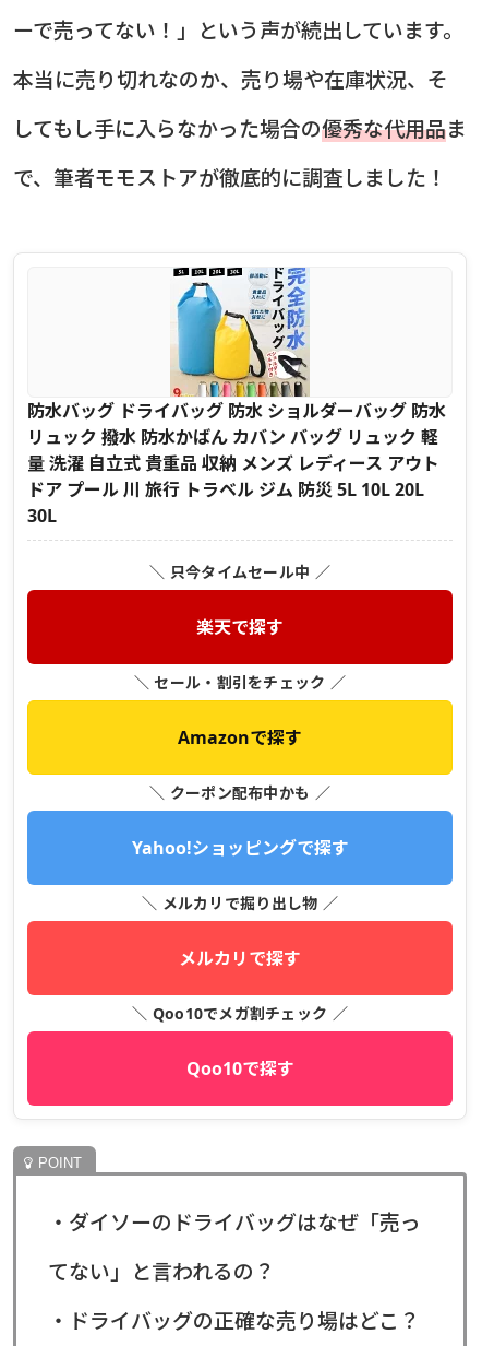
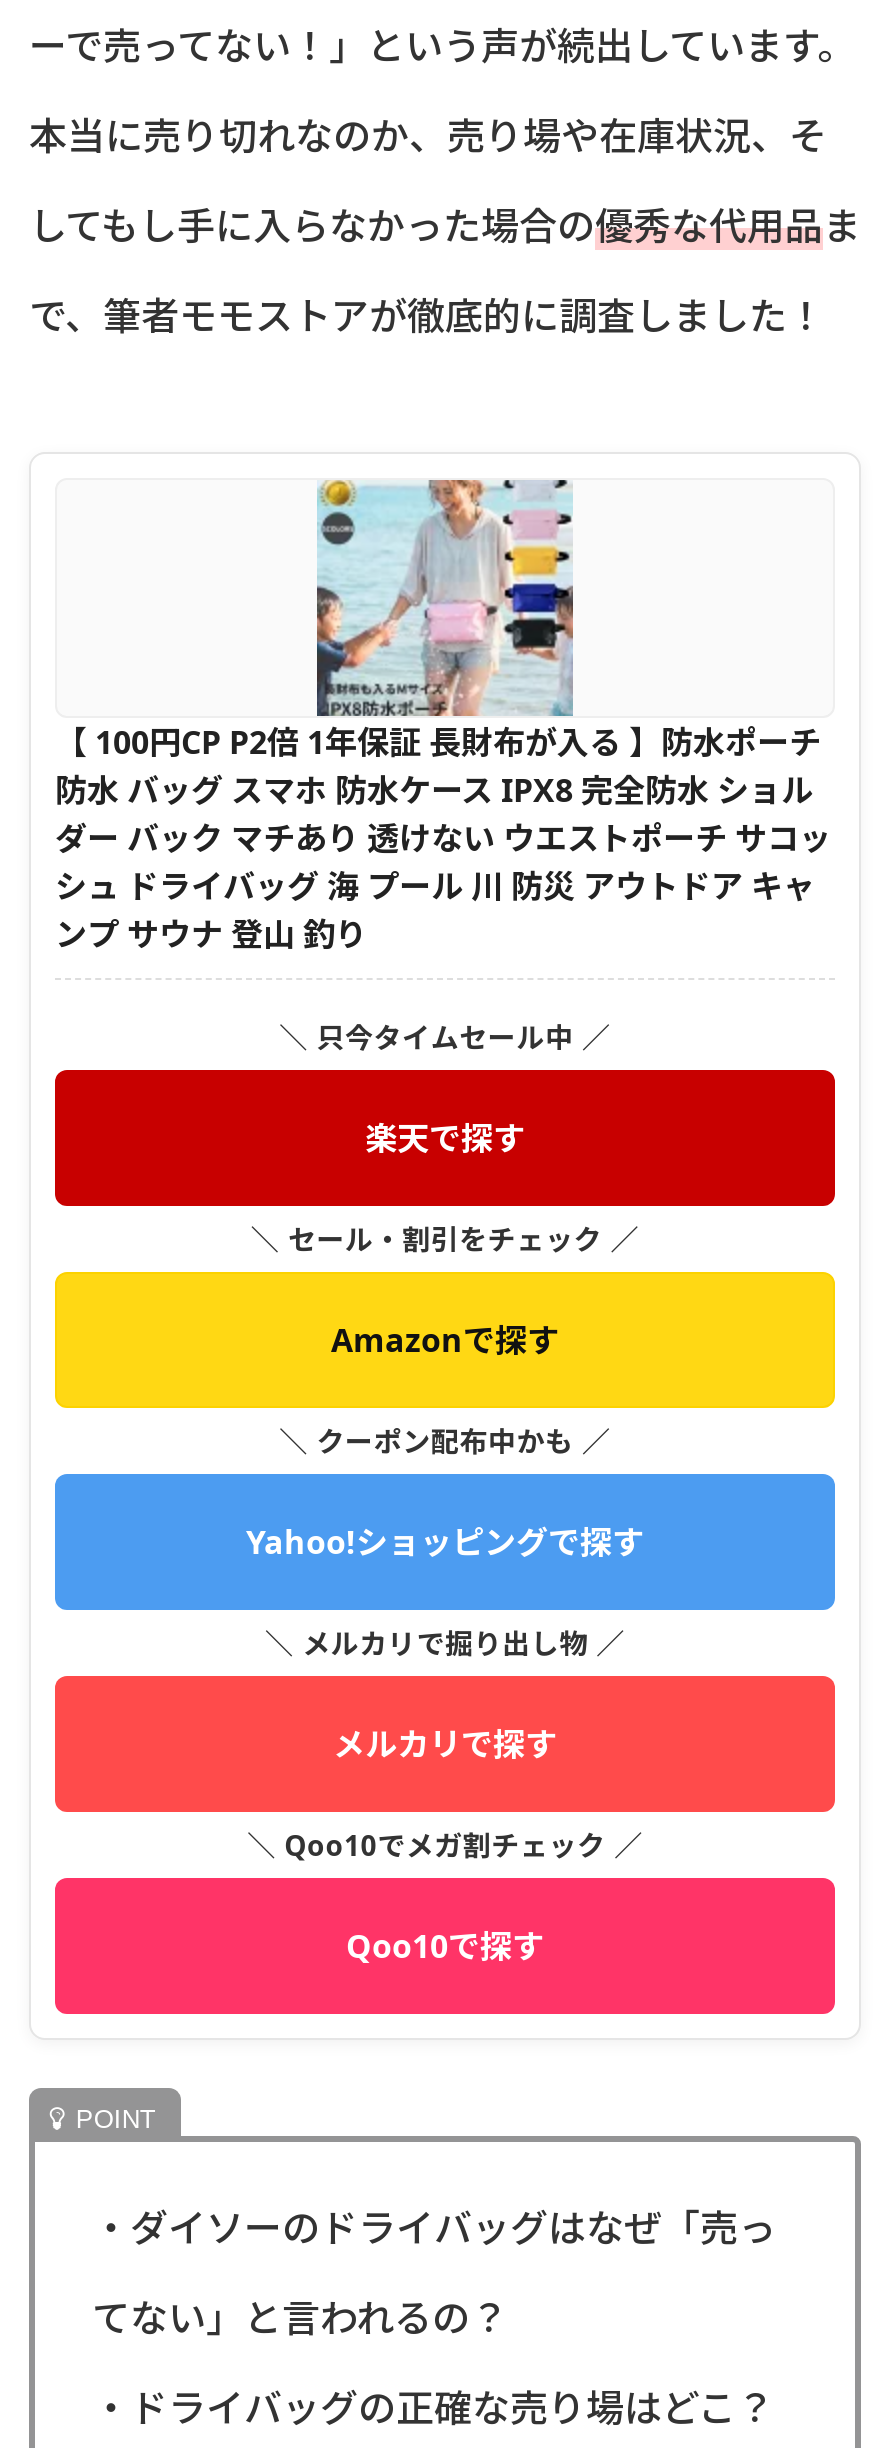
- [image]
- 防水バッグ ドライバッグ 防水 ショルダーバッグ 防水
- リュック 撥水 防水かばん カバン バッグ リュック 軽
- 量 洗濯 自立式 貴重品 収納 メンズ レディース アウト
- ドア プール 川 旅行 トラベル ジム 防災 5L 10L 20L
- 30L
+ [image]
+ 【 100円CP P2倍 1年保証 長財布が入る 】防水ポーチ
+ 防水 バッグ スマホ 防水ケース IPX8 完全防水 ショル
+ ダー バック マチあり 透けない ウエストポーチ サコッ
+ シュ ドライバッグ 海 プール 川 防災 アウトドア キャ
+ ンプ サウナ 登山 釣り
